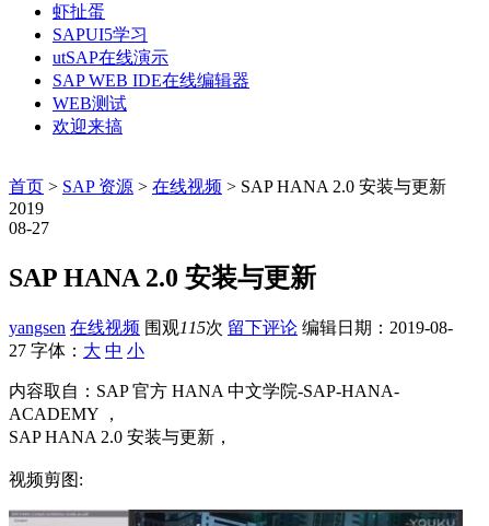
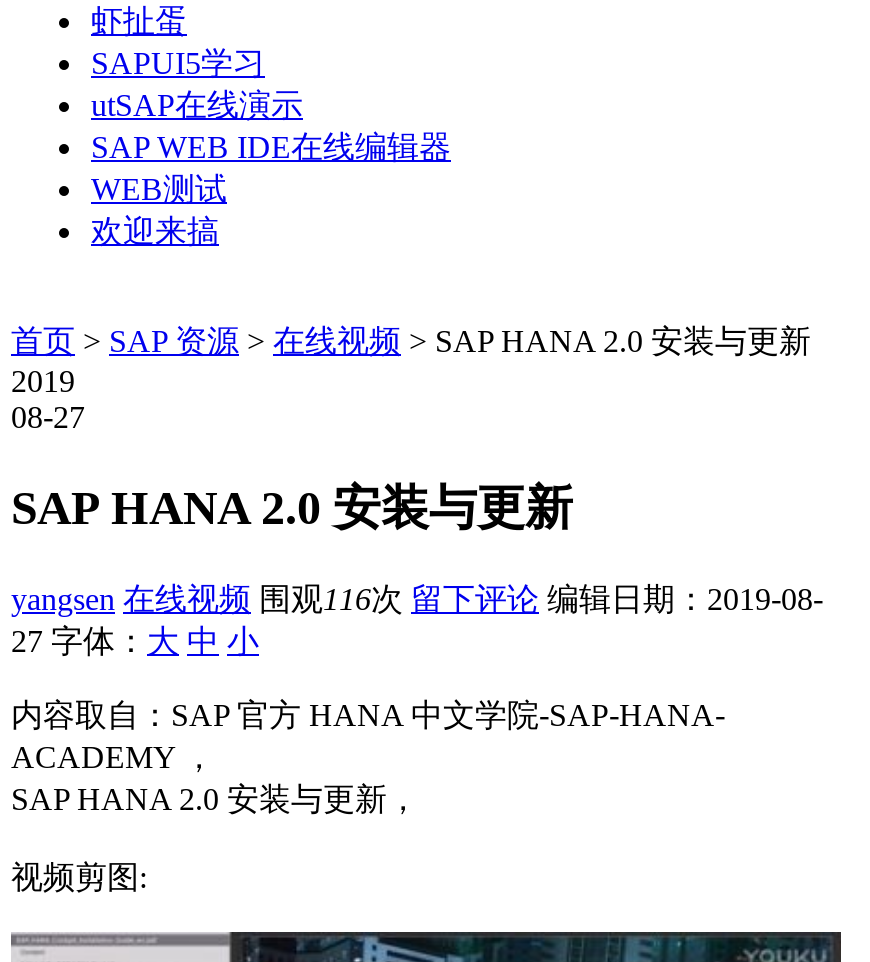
- yangsen 在线视频围观115次 留下评论编辑日期：2019-08-
+ yangsen 在线视频围观116次 留下评论编辑日期：2019-08-
